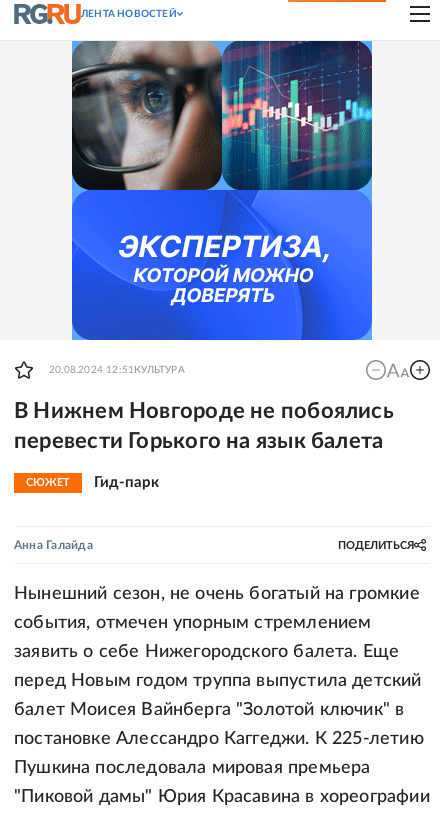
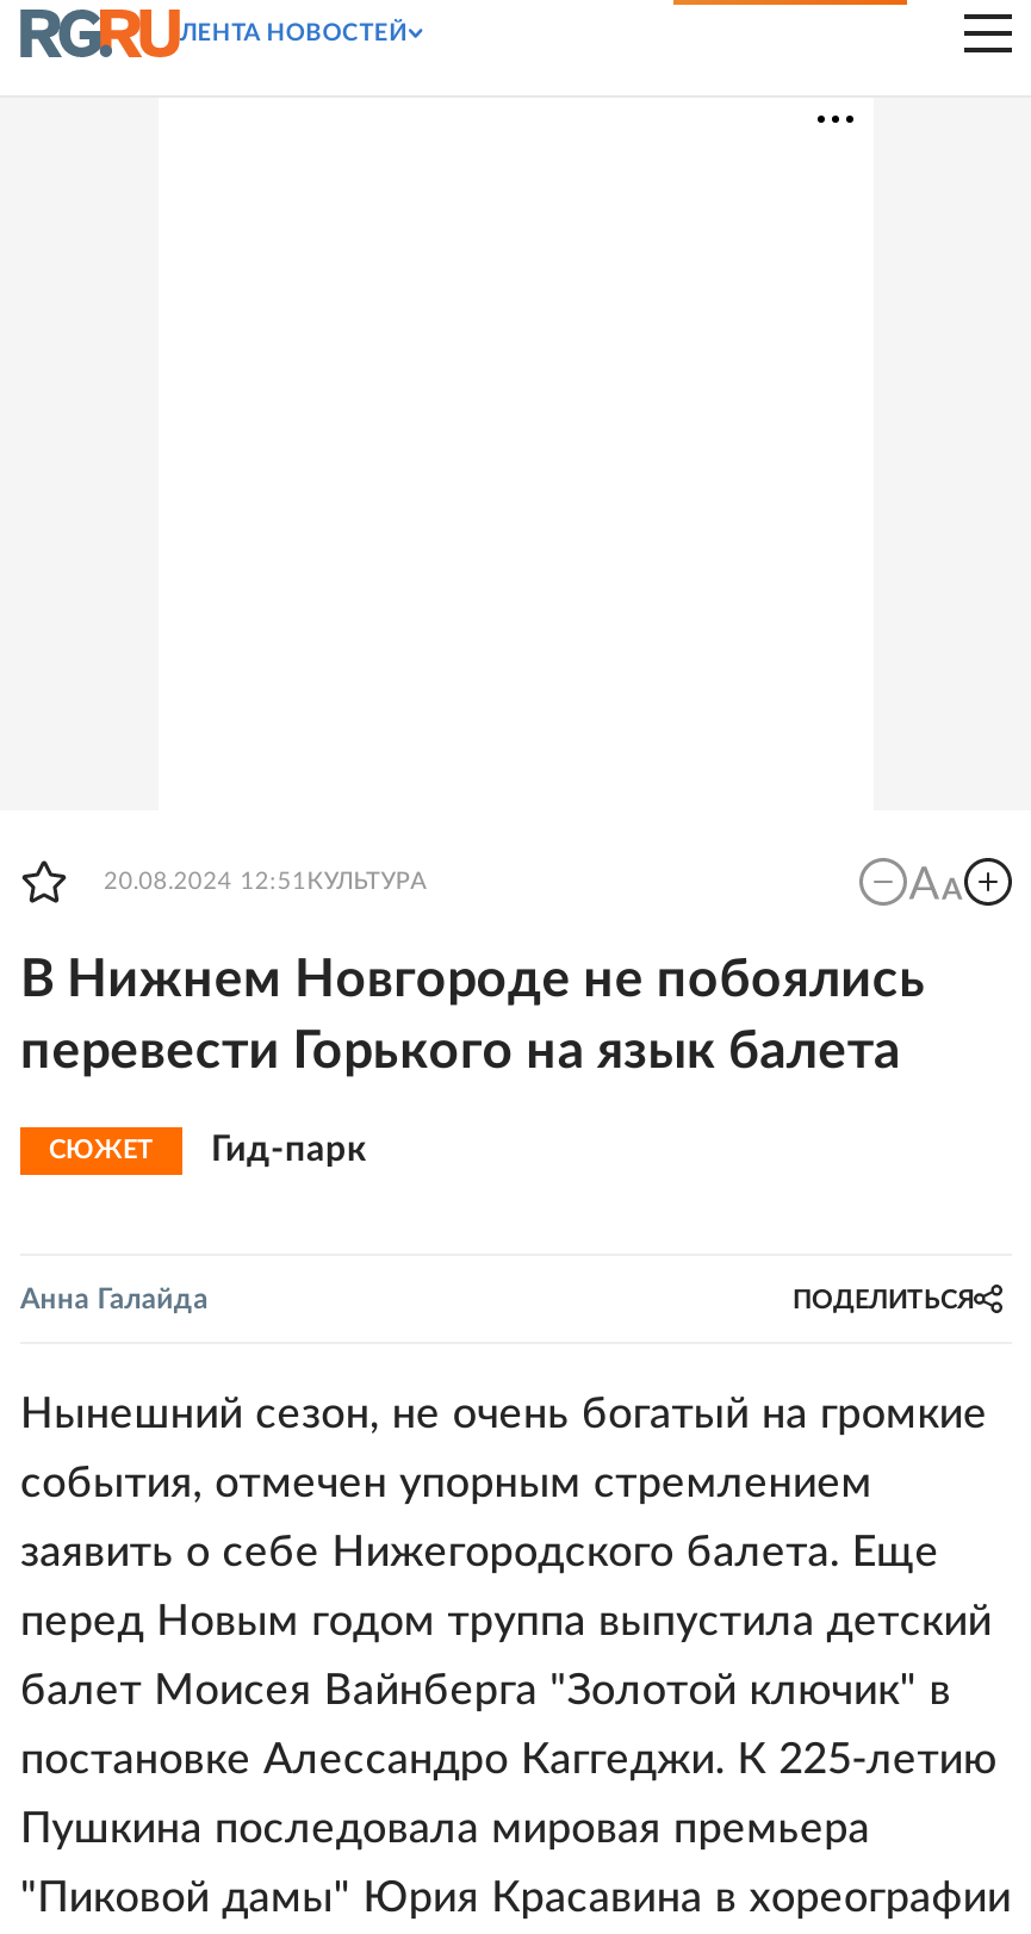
- [image]
